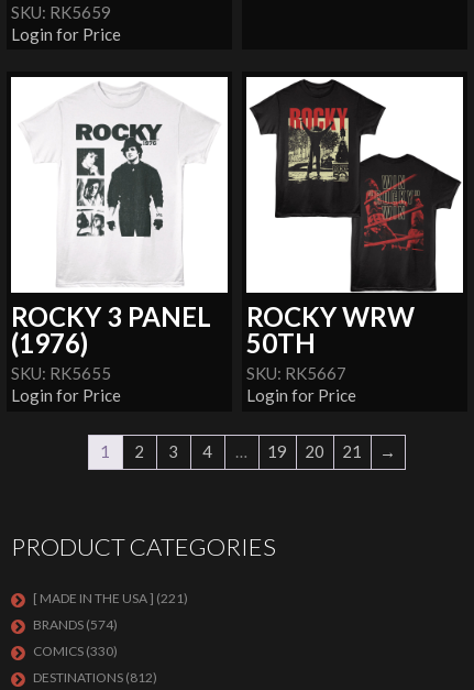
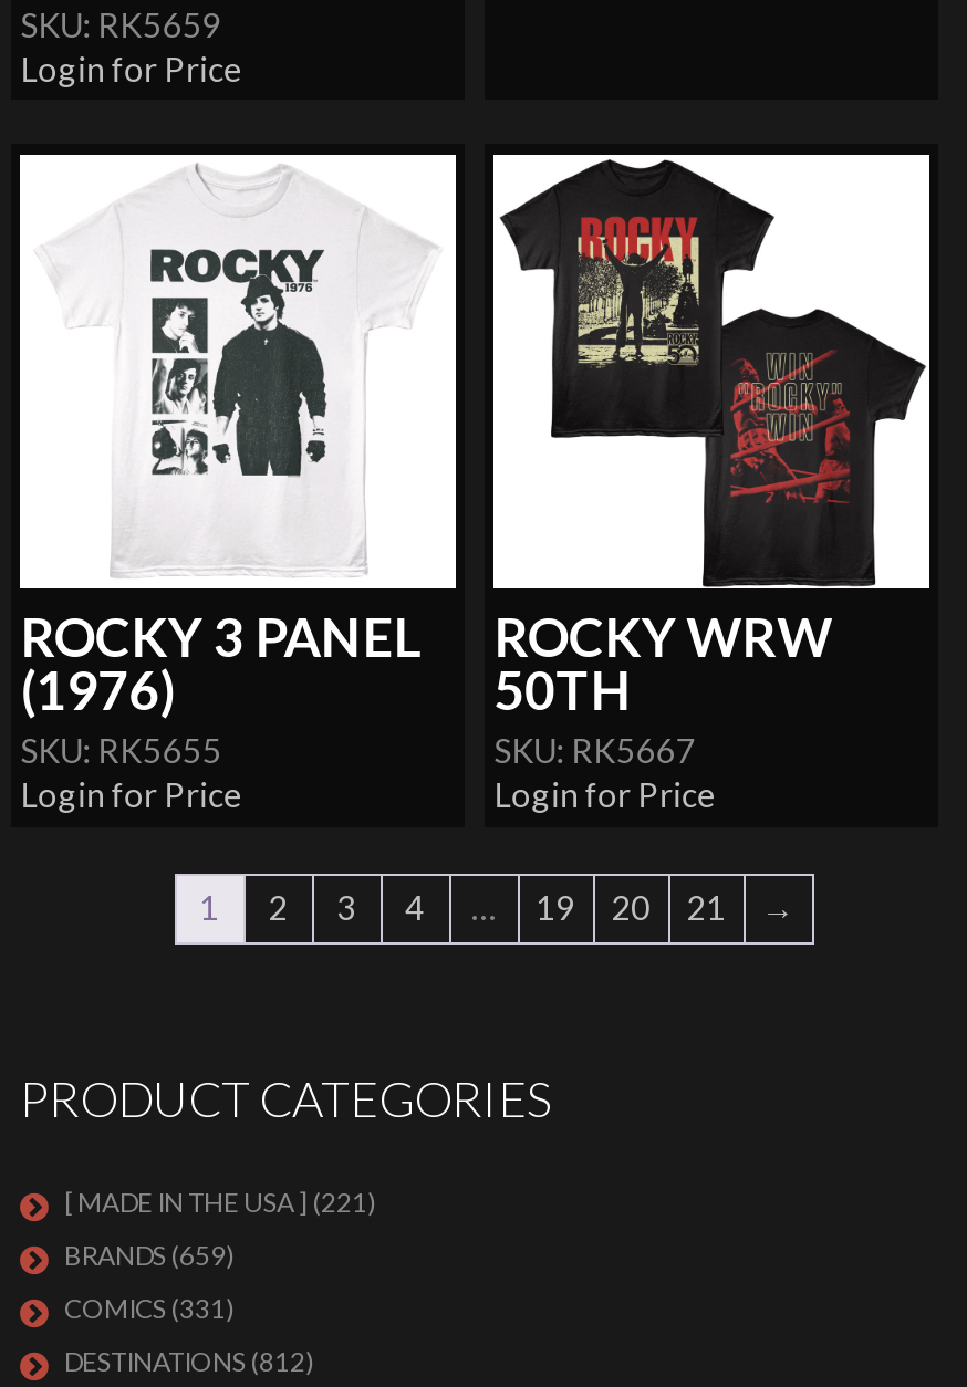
- BRANDS (574)
+ BRANDS (659)

- COMICS (330)
+ COMICS (331)
